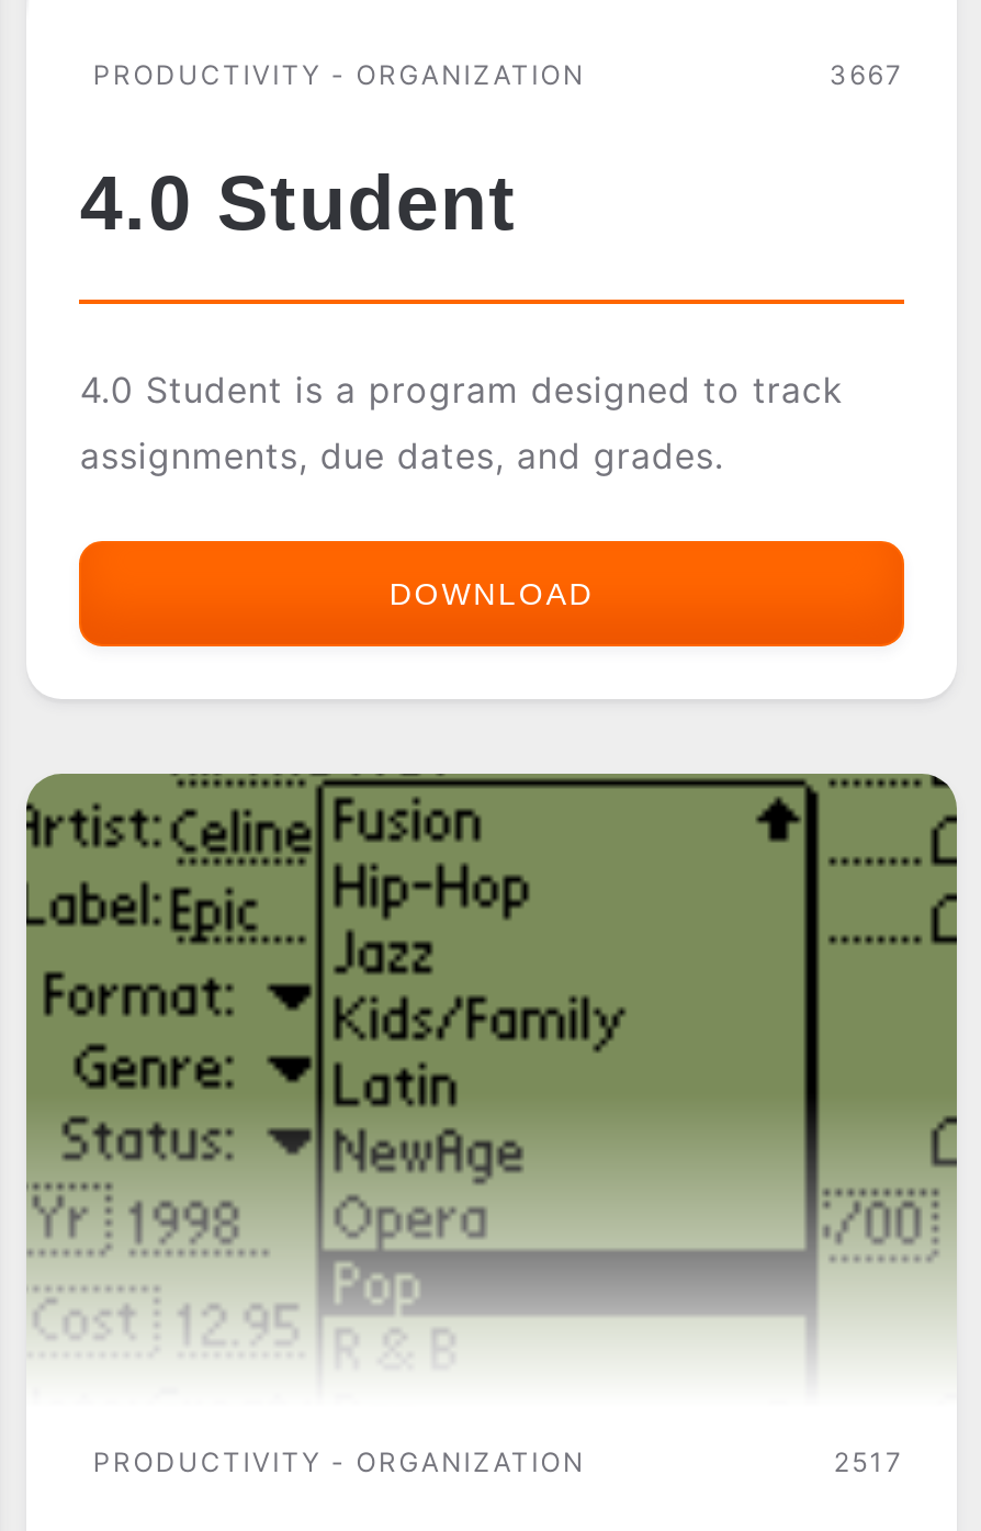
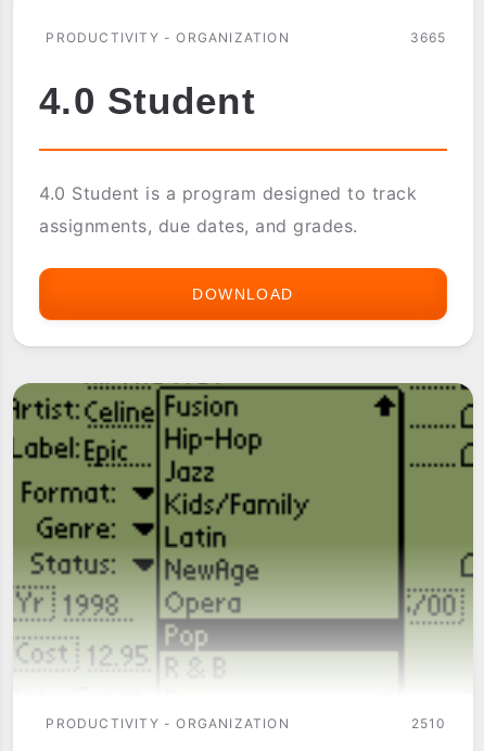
- 3667
+ 3665

- 2517
+ 2510
